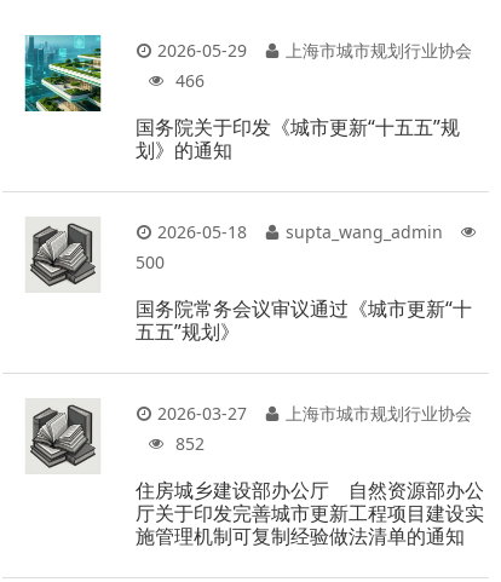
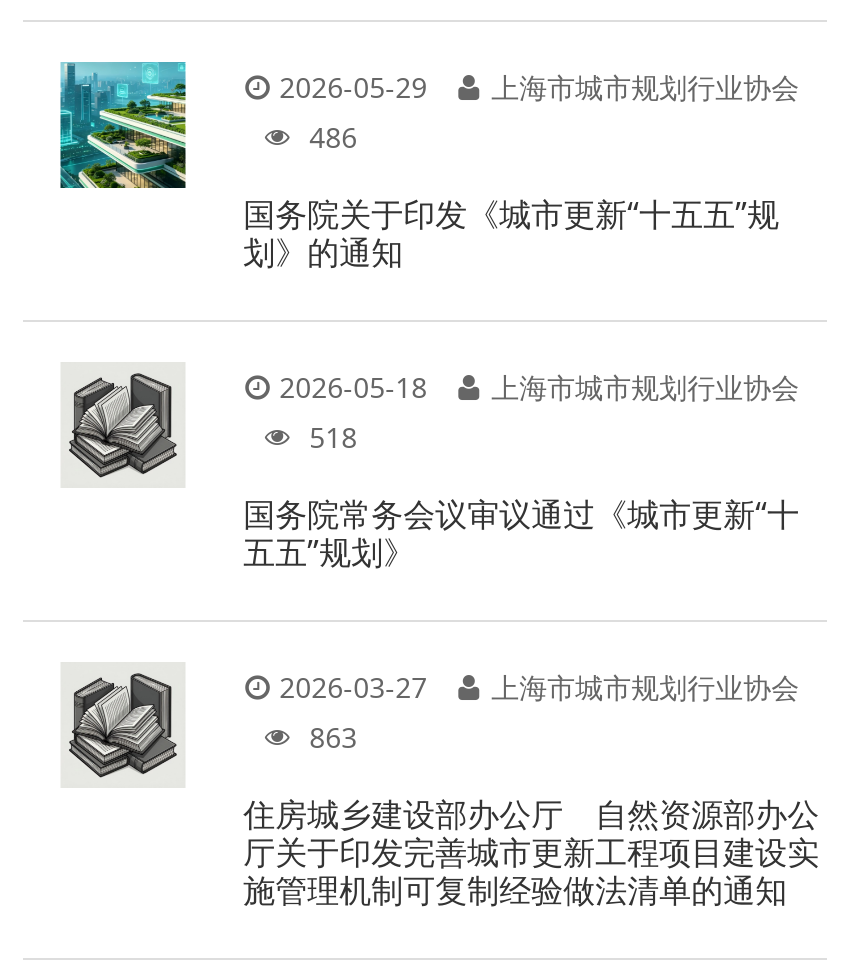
- 466
+ 486

- supta_wang_admin
- 500
+ 上海市城市规划行业协会
+ 518

- 852
+ 863
